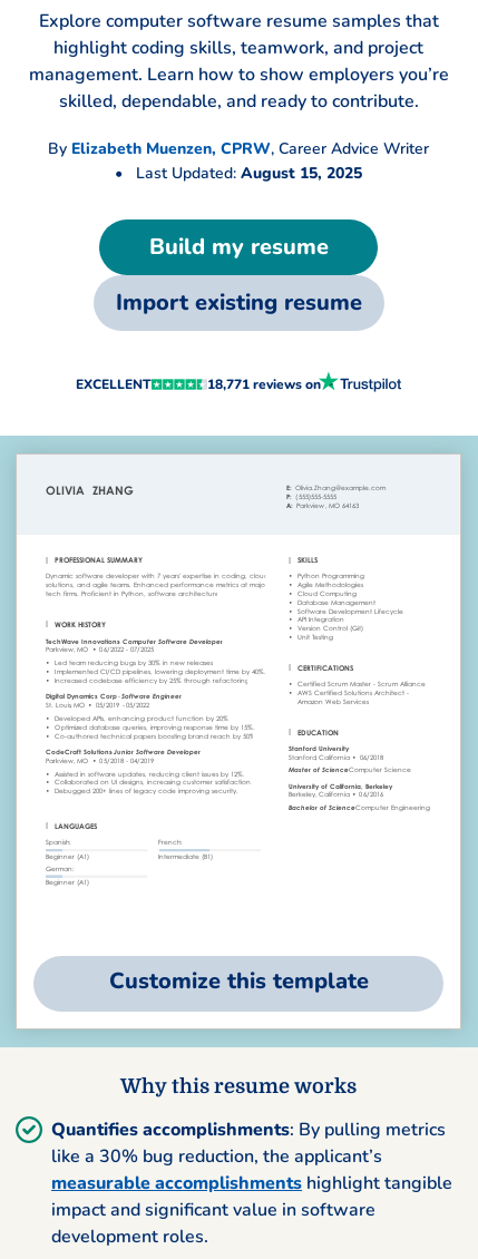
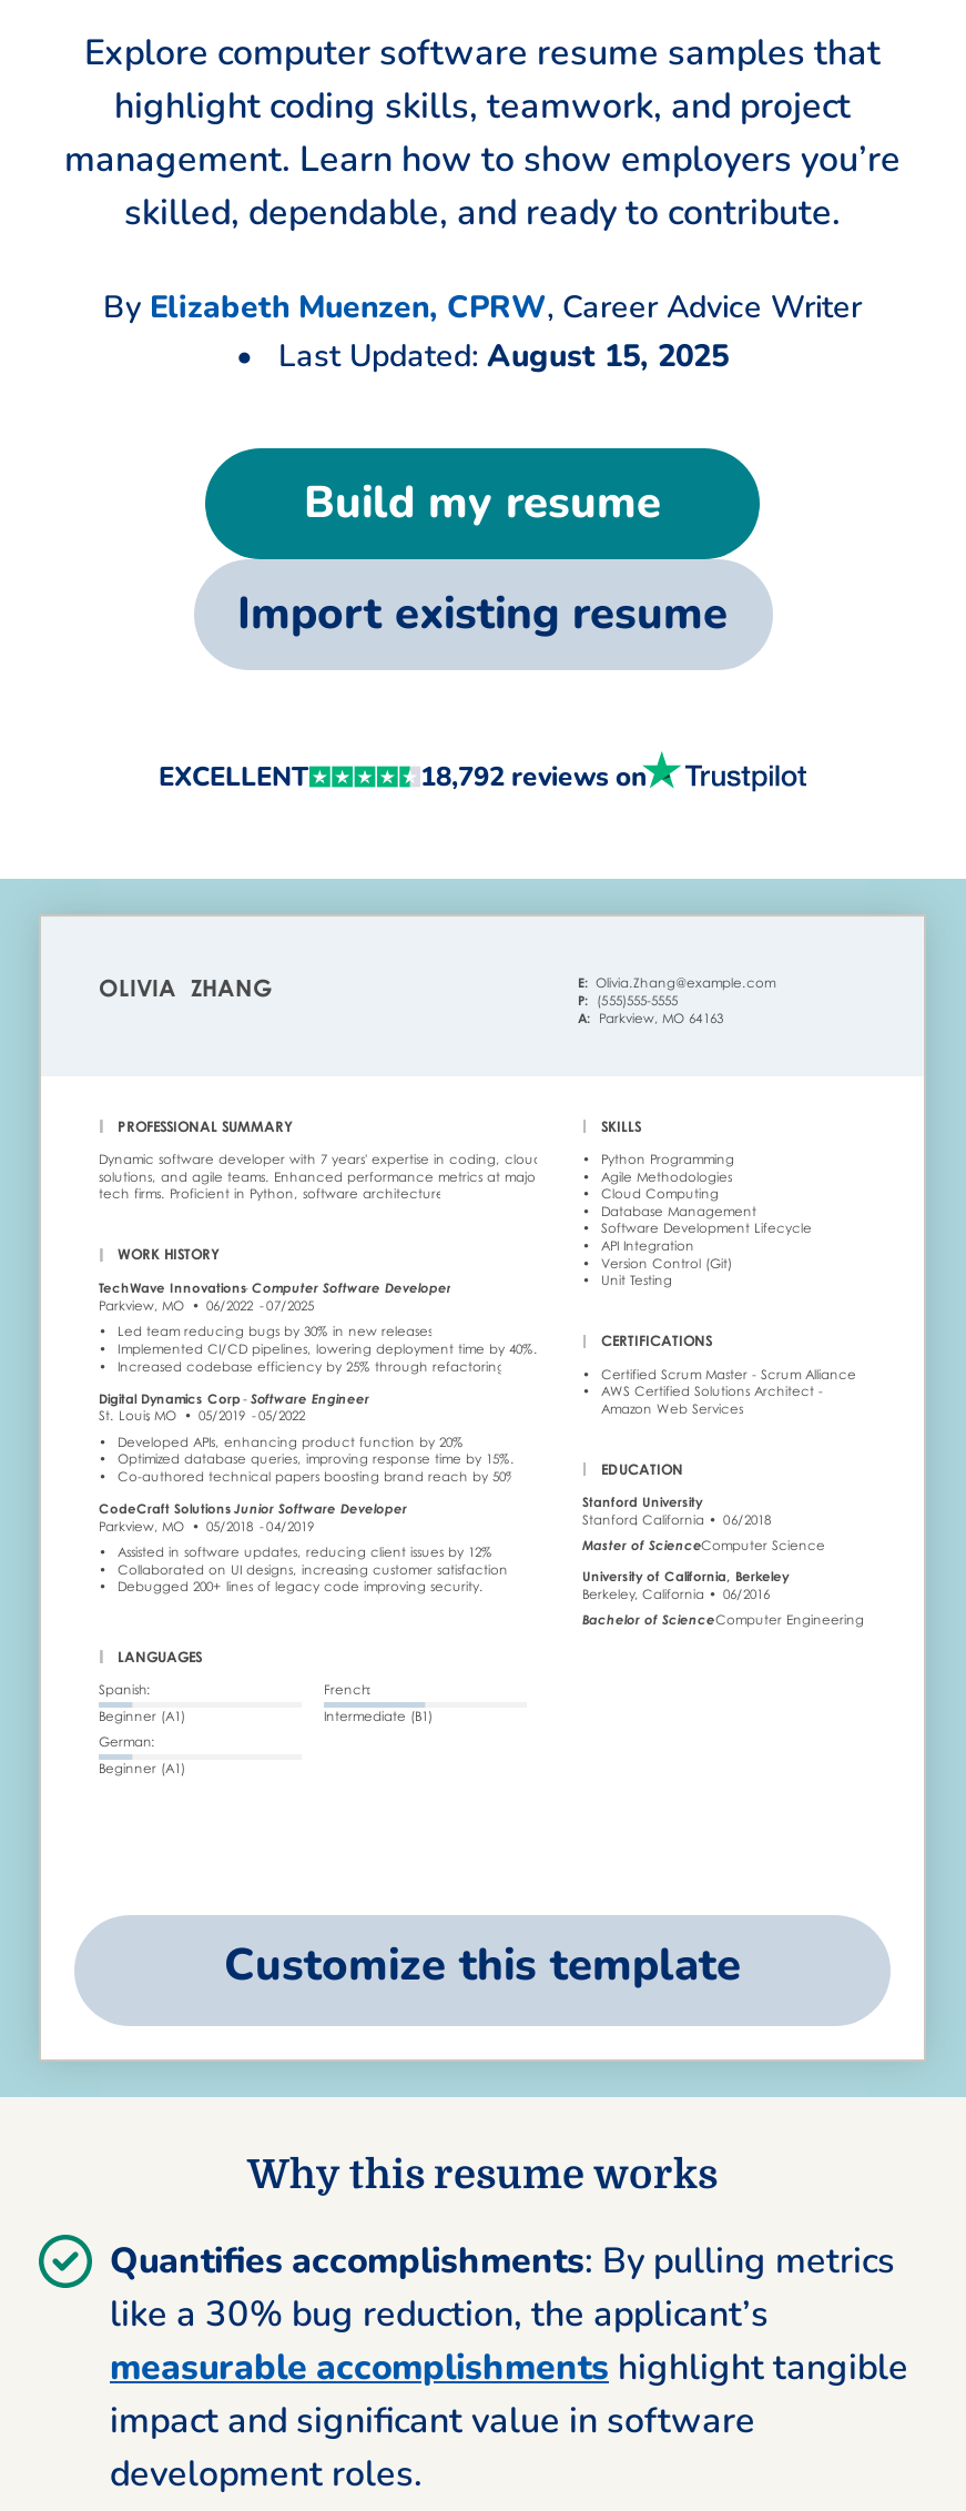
- 18,771 reviews on
+ 18,792 reviews on
